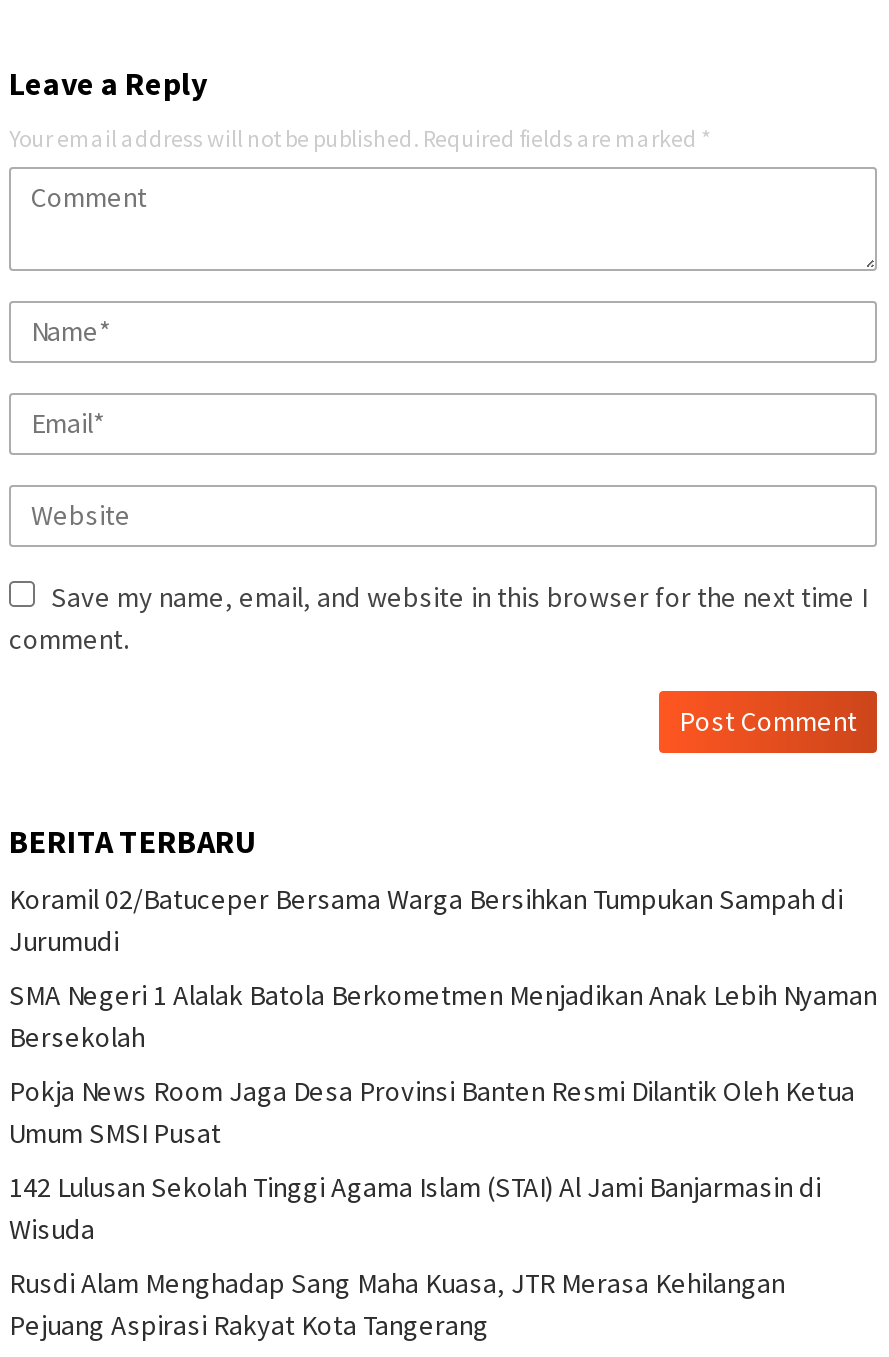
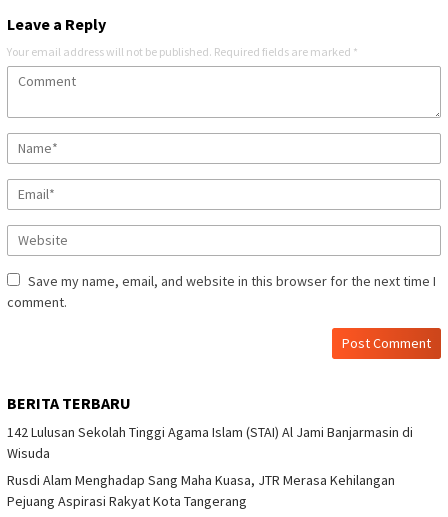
- Koramil 02/Batuceper Bersama Warga Bersihkan Tumpukan Sampah di
- Jurumudi
- SMA Negeri 1 Alalak Batola Berkometmen Menjadikan Anak Lebih Nyaman
- Bersekolah
- Pokja News Room Jaga Desa Provinsi Banten Resmi Dilantik Oleh Ketua
- Umum SMSI Pusat
